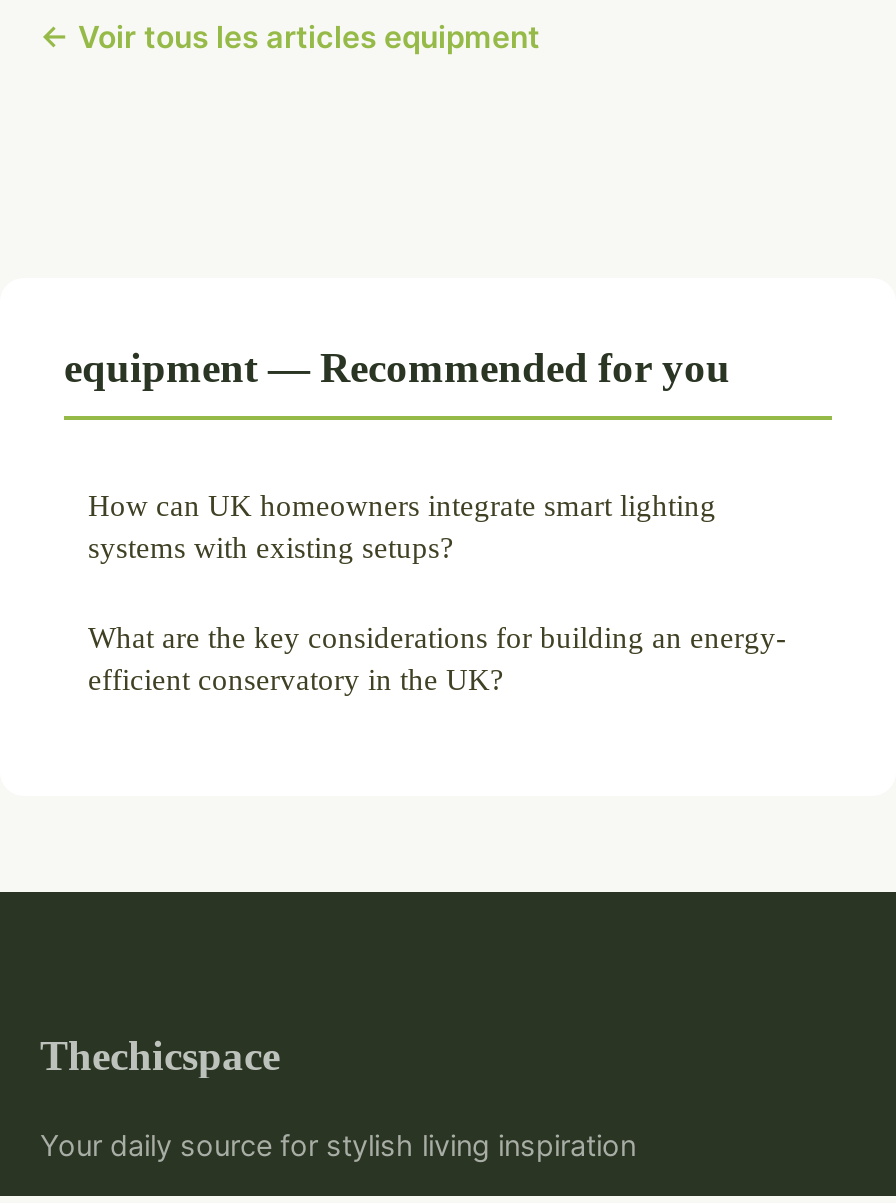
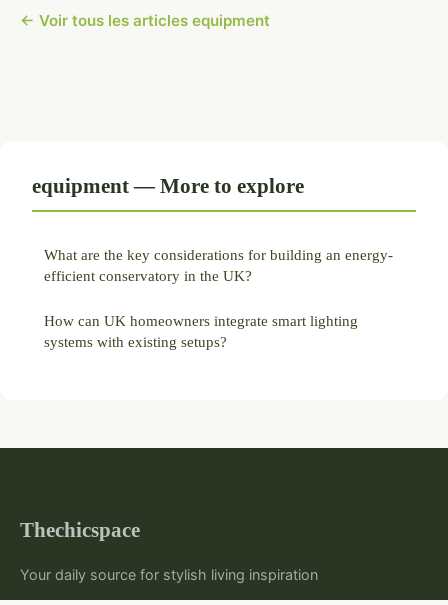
- equipment — Recommended for you
+ equipment — More to explore

moved down: How can UK homeowners integrate smart lighting | systems with existing setups?

moved up: What are the key considerations for building an energy- | efficient conservatory in the UK?
